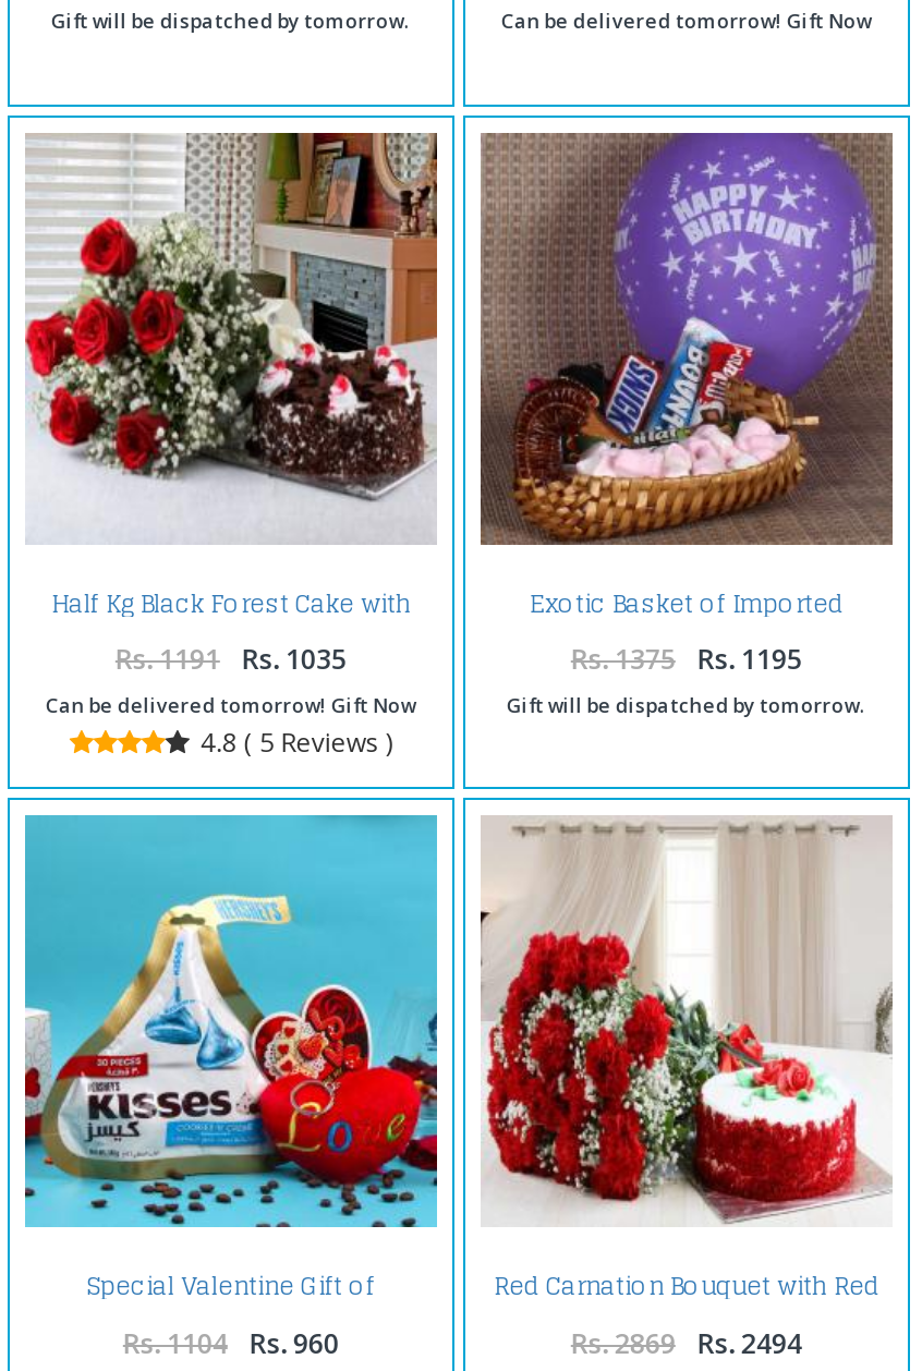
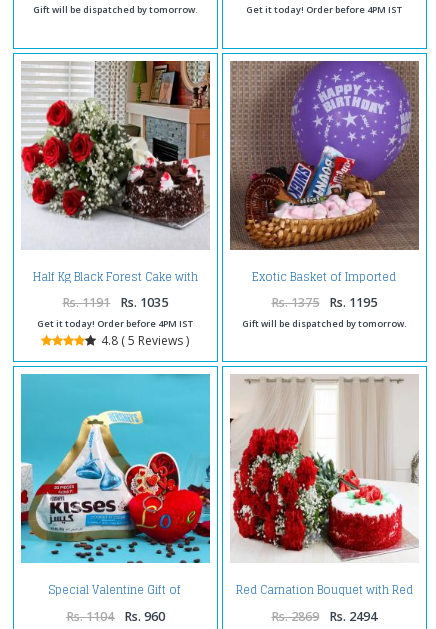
- Can be delivered tomorrow! Gift Now
+ Get it today! Order before 4PM IST

- Can be delivered tomorrow! Gift Now
+ Get it today! Order before 4PM IST
